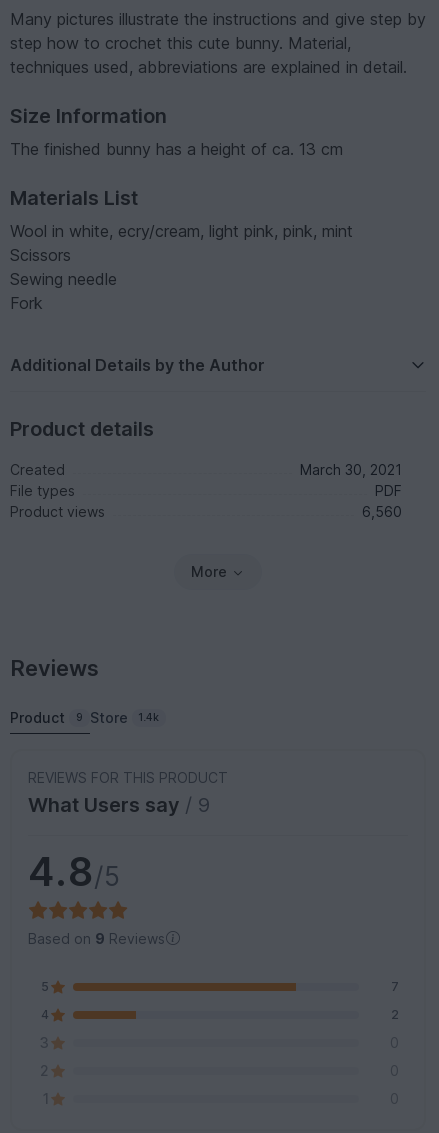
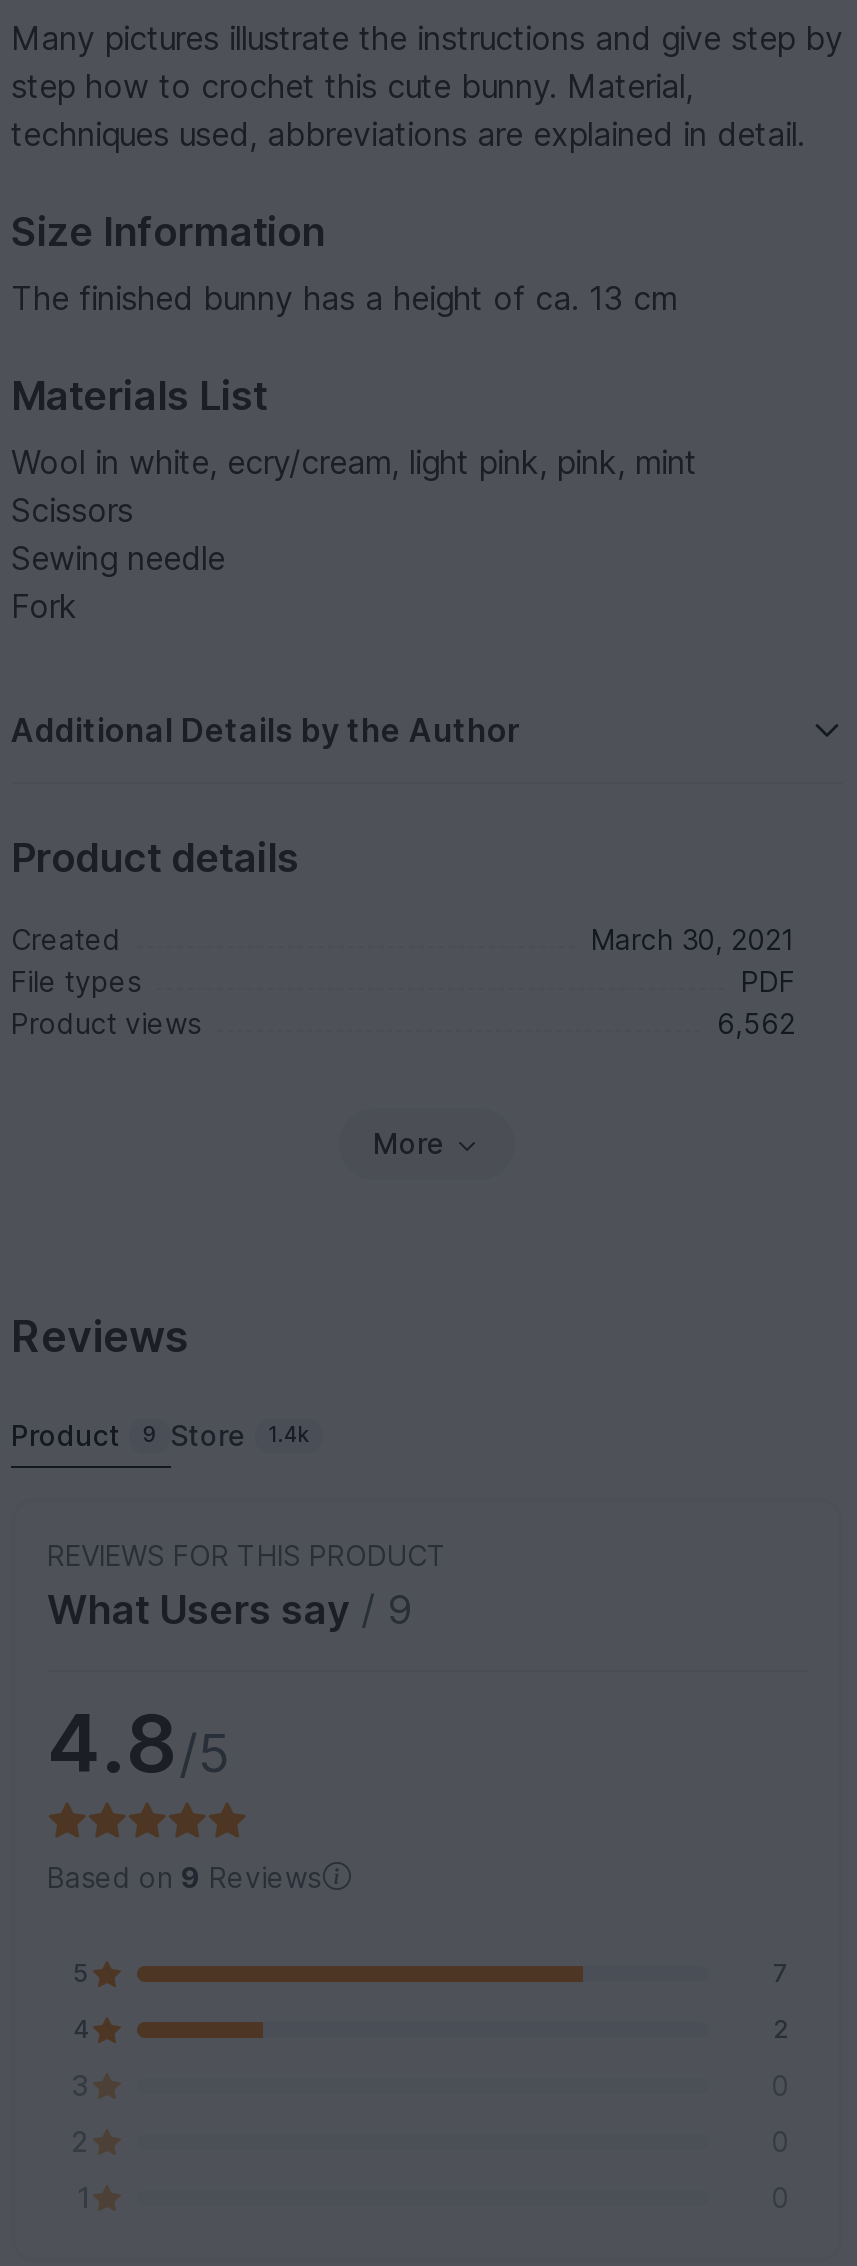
- 6,560
+ 6,562
